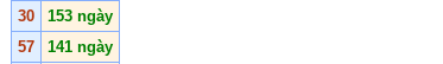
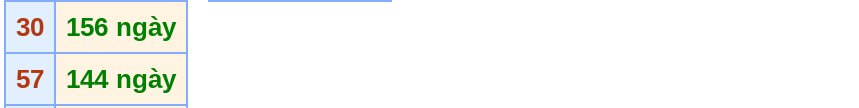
- 30 153 ngày
+ 30 156 ngày

- 57 141 ngày
+ 57 144 ngày
